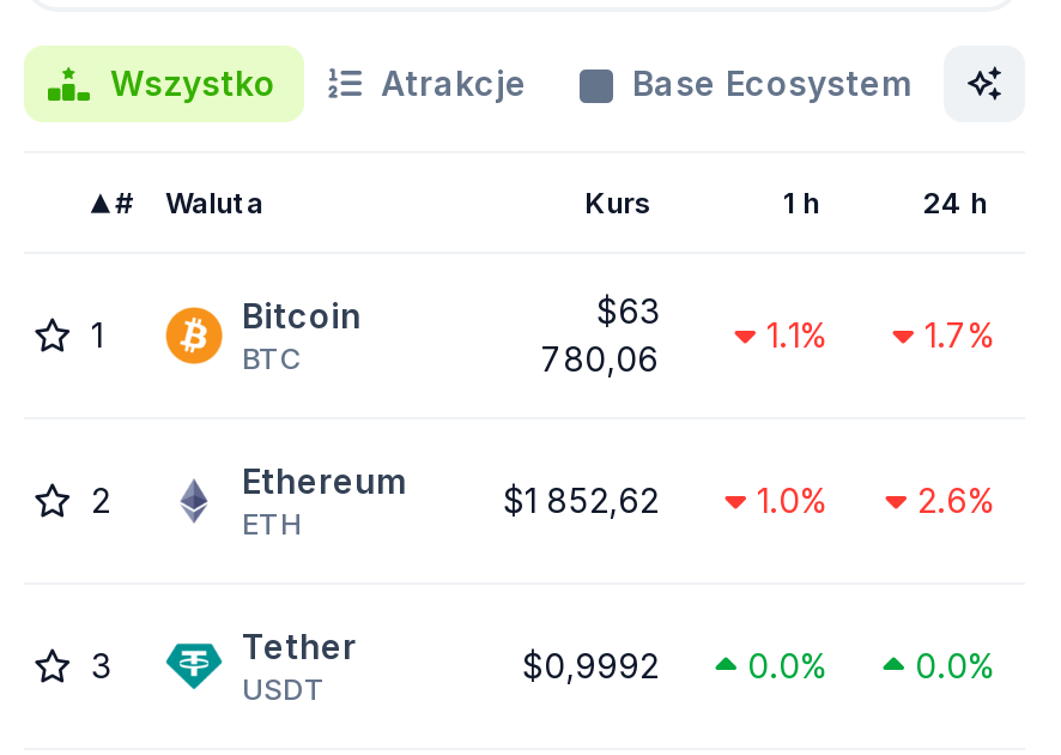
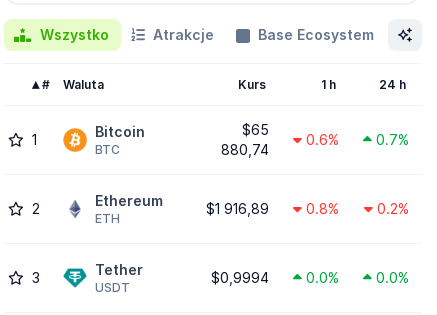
- $63
+ $65

- 1.1%
+ 0.6%

- 1.7%
+ 0.7%

- 780,06
+ 880,74

- $1 852,62
+ $1 916,89

- 1.0%
+ 0.8%

- 2.6%
+ 0.2%

- $0,9992
+ $0,9994
